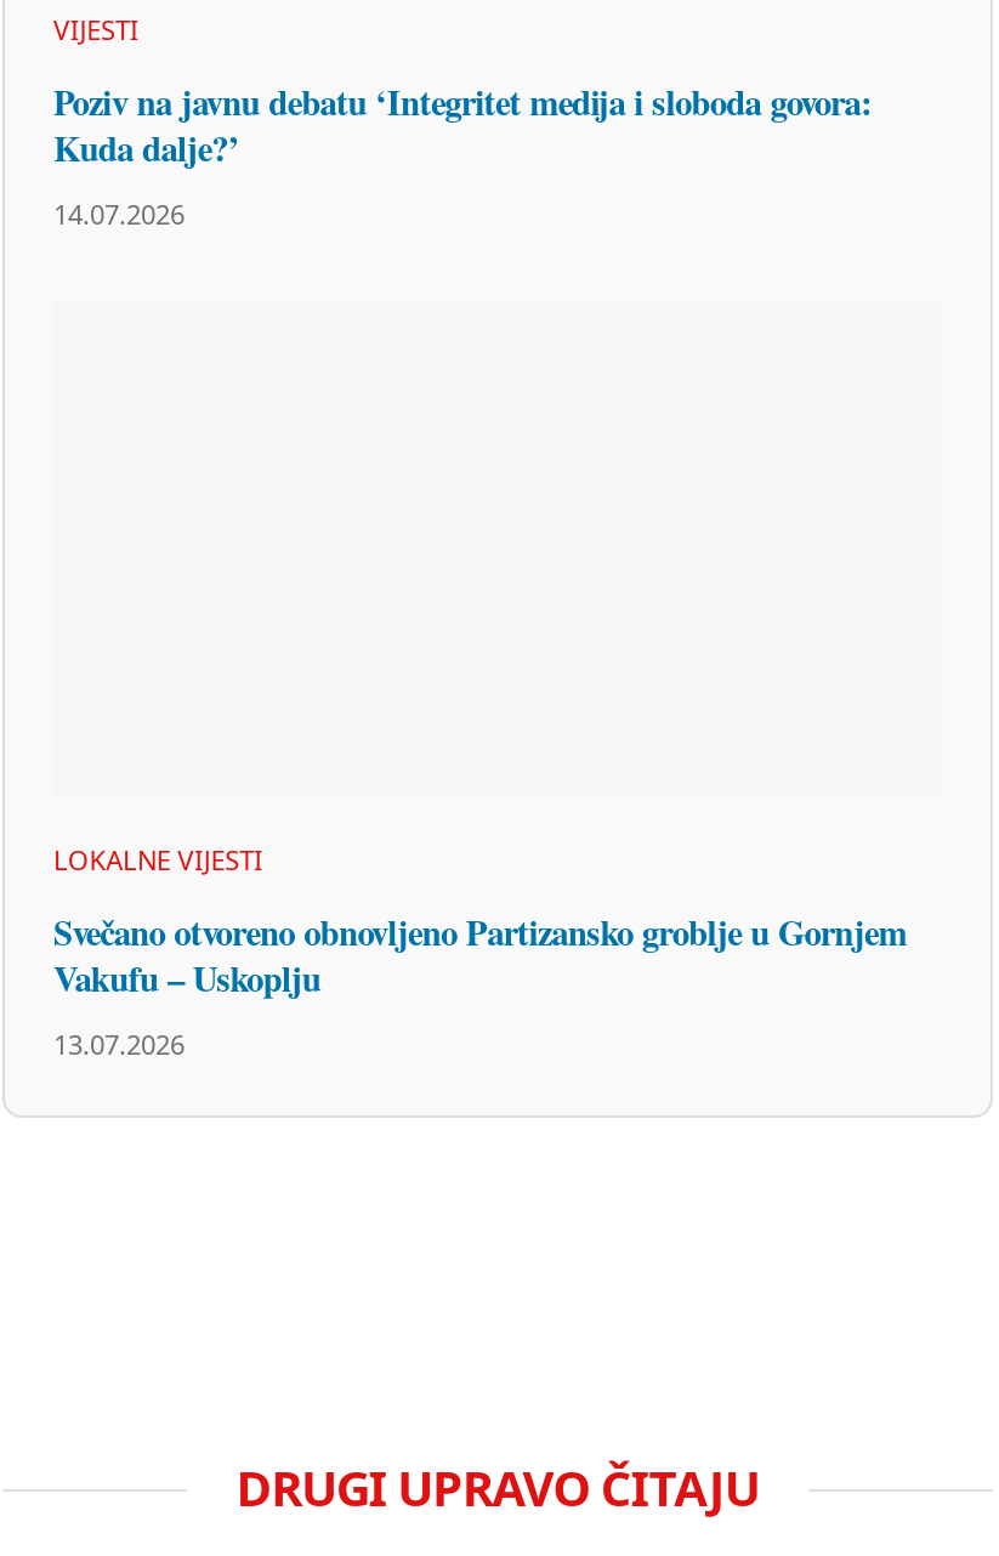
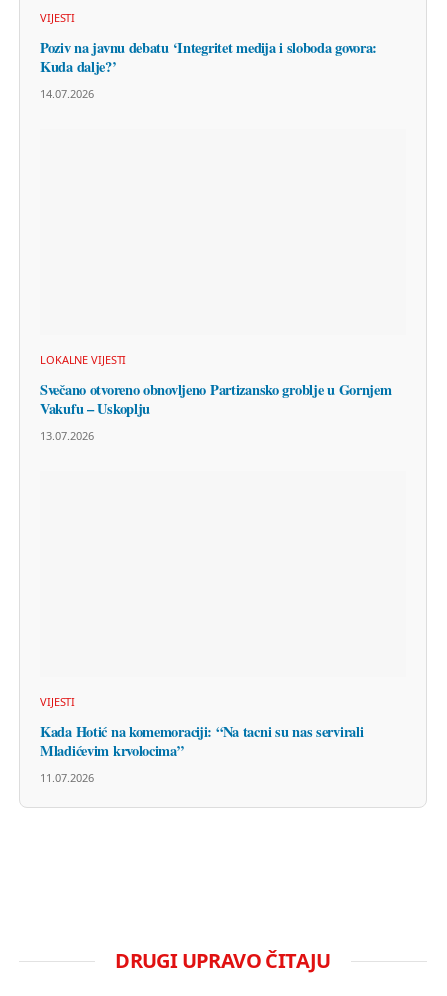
+ VIJESTI
+ Kada Hotić na komemoraciji: “Na tacni su nas servirali
+ Mladićevim krvolocima”
+ 11.07.2026
